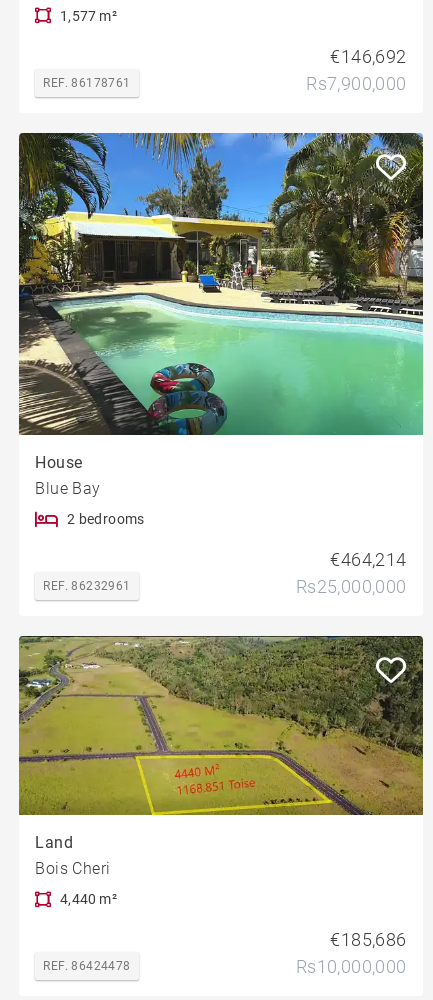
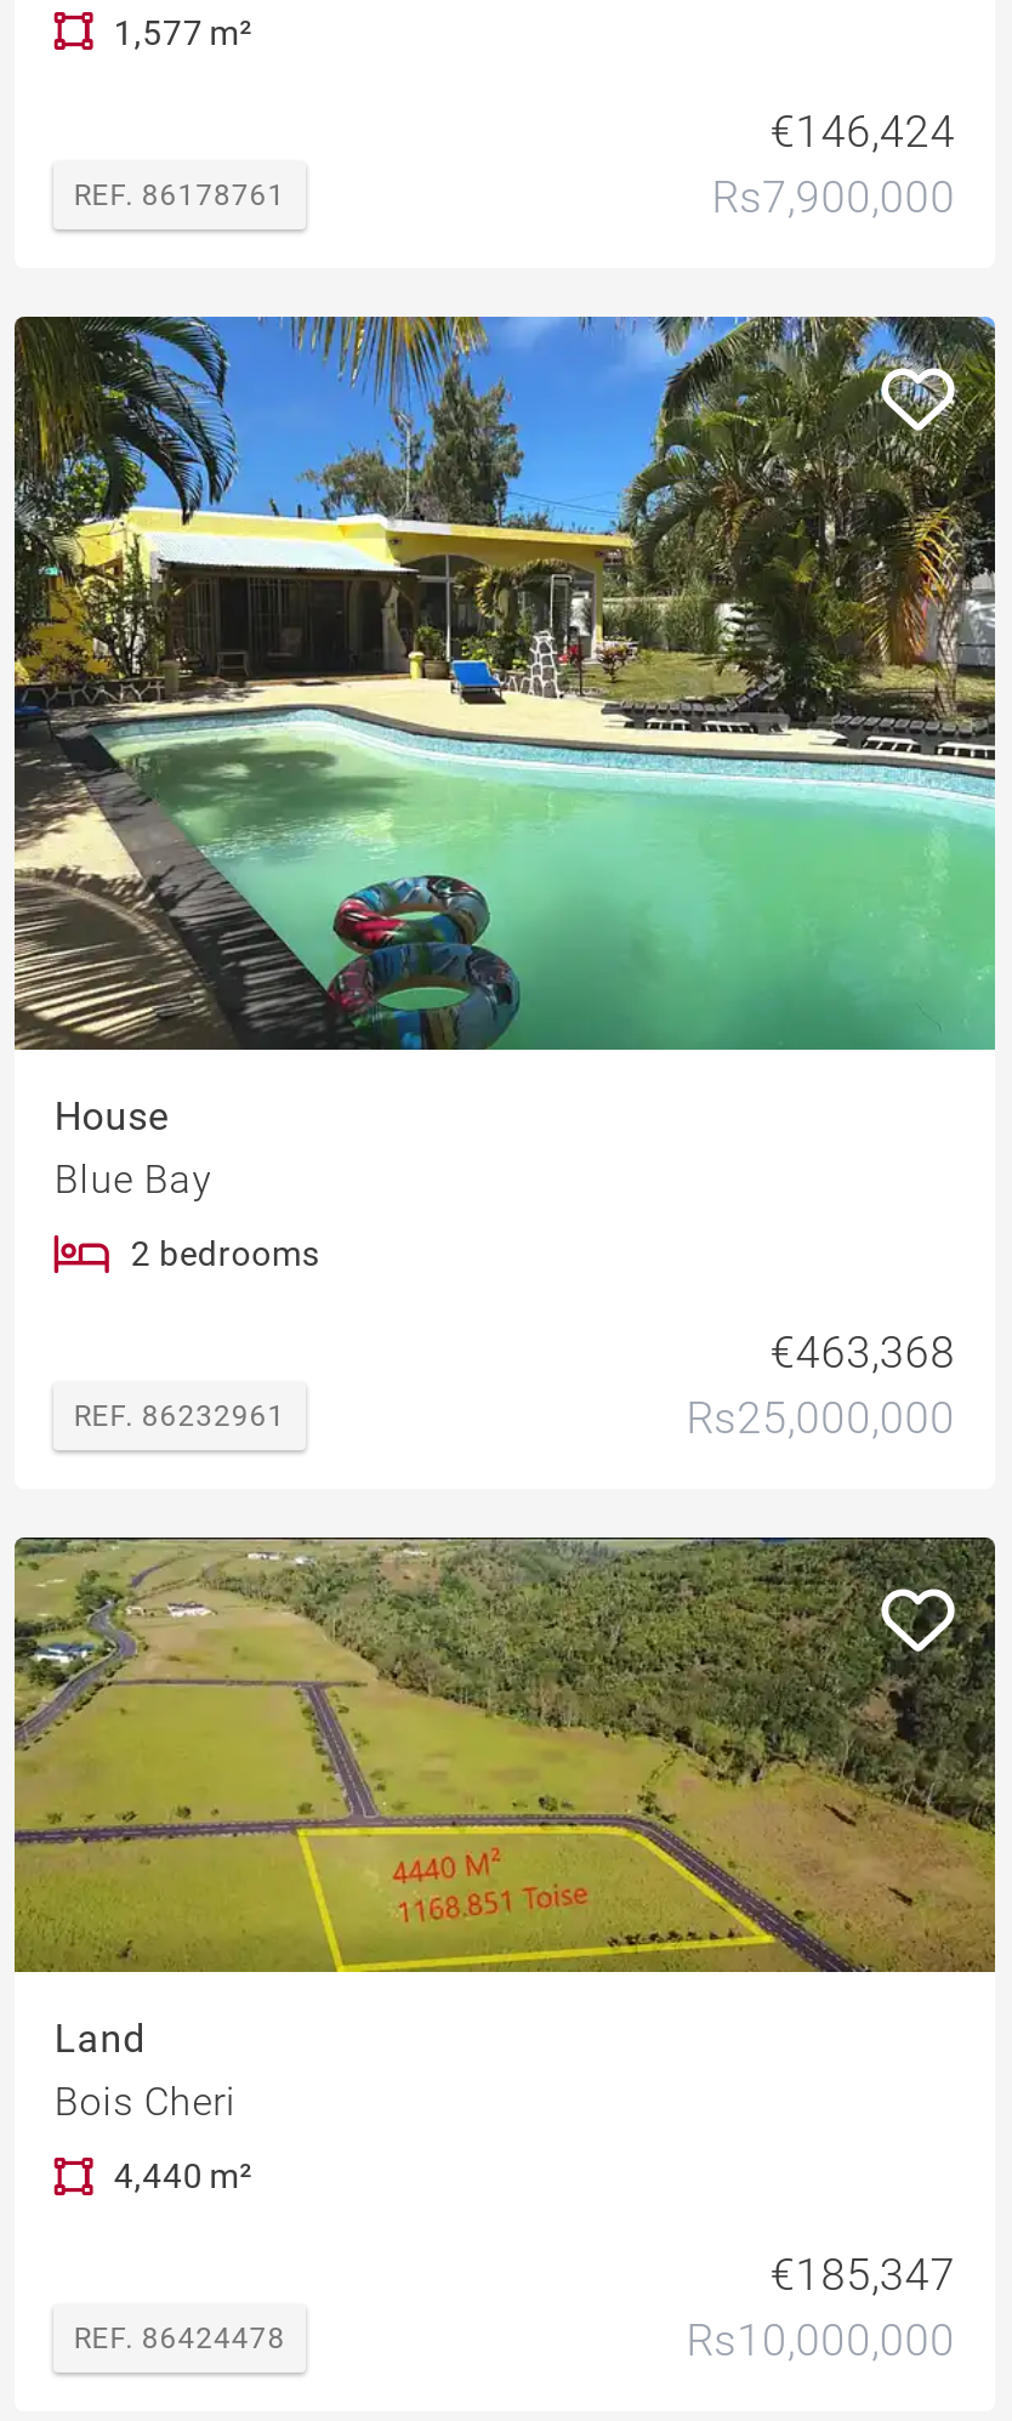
- €146,692
+ €146,424

- €464,214
+ €463,368

- €185,686
+ €185,347
